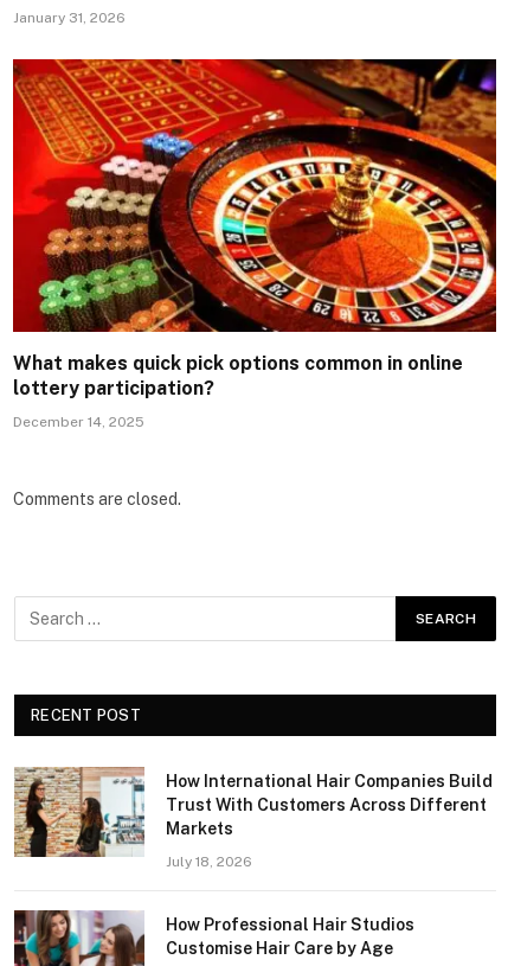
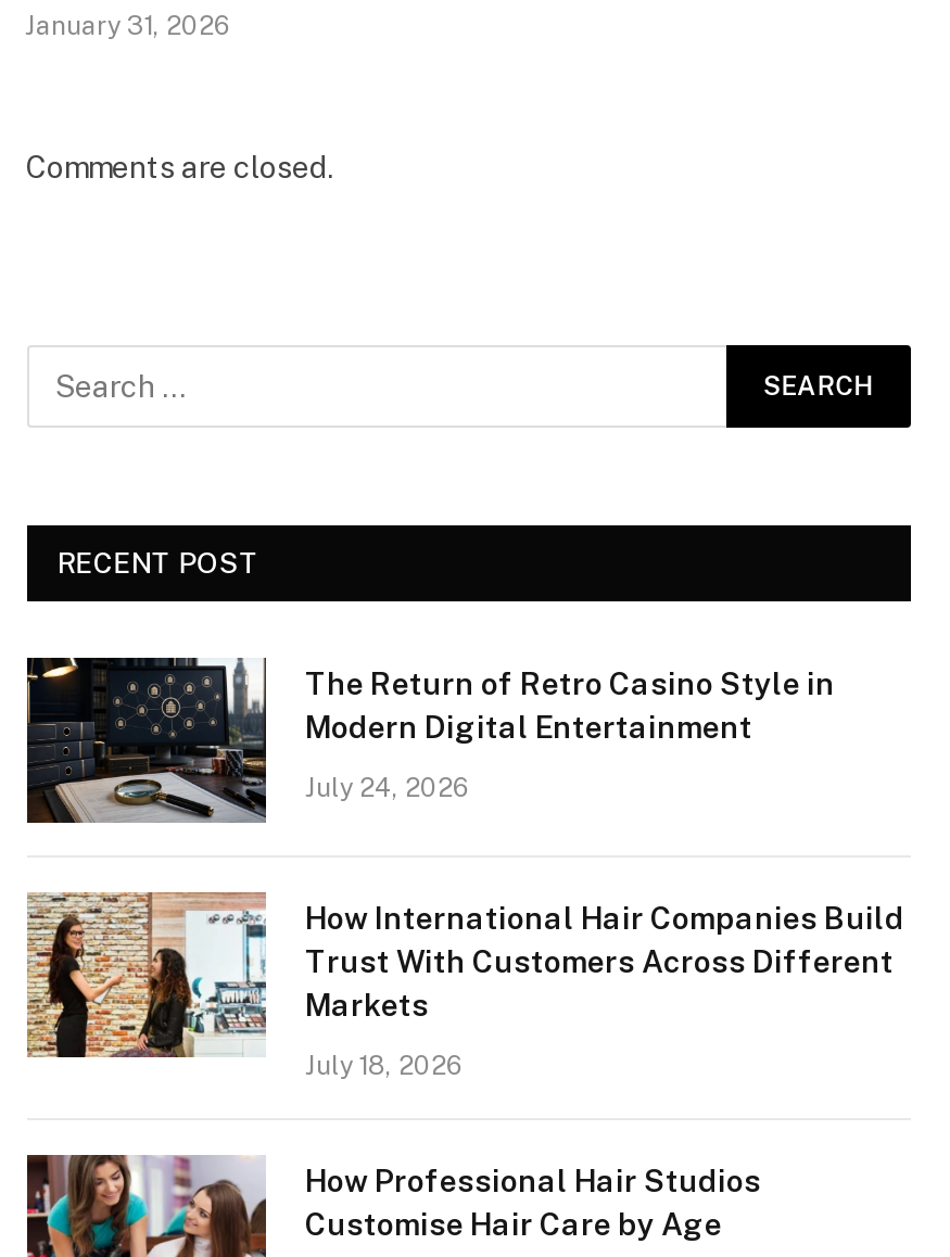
- [image]
- What makes quick pick options common in online
- lottery participation?
- December 14, 2025

moved up: Comments are closed. | RECENT POST

+ [image]
+ The Return of Retro Casino Style in
+ Modern Digital Entertainment
+ July 24, 2026
